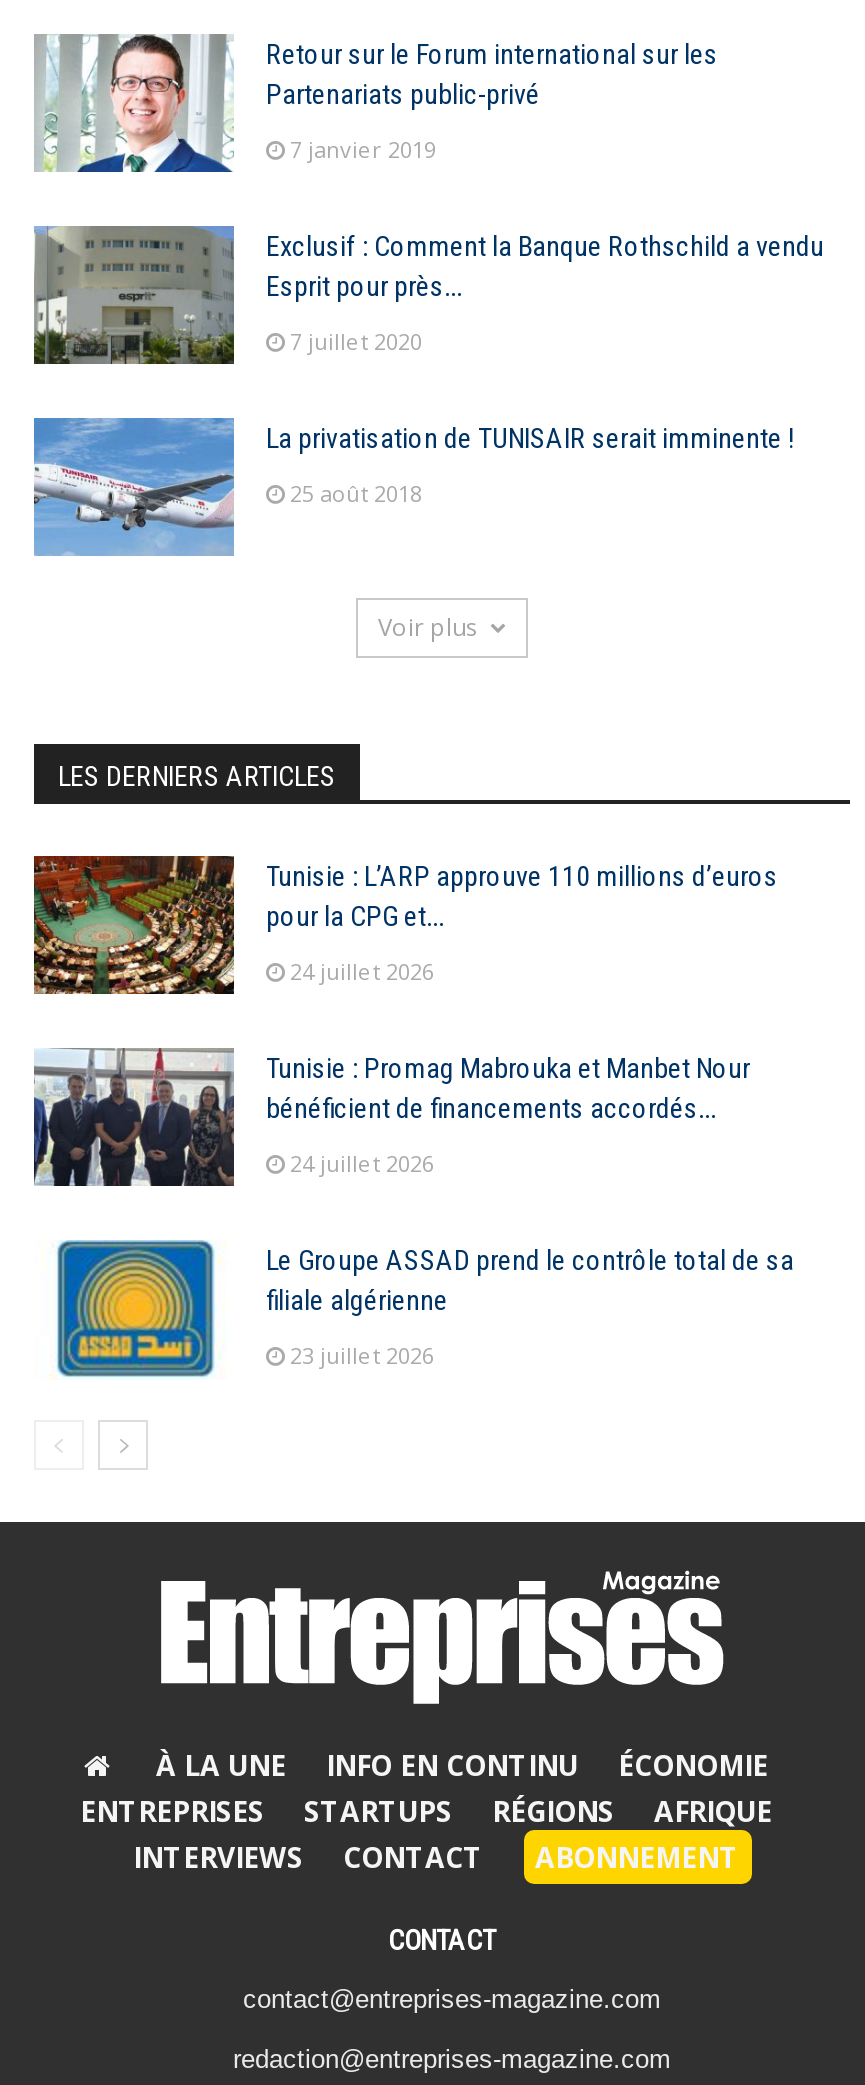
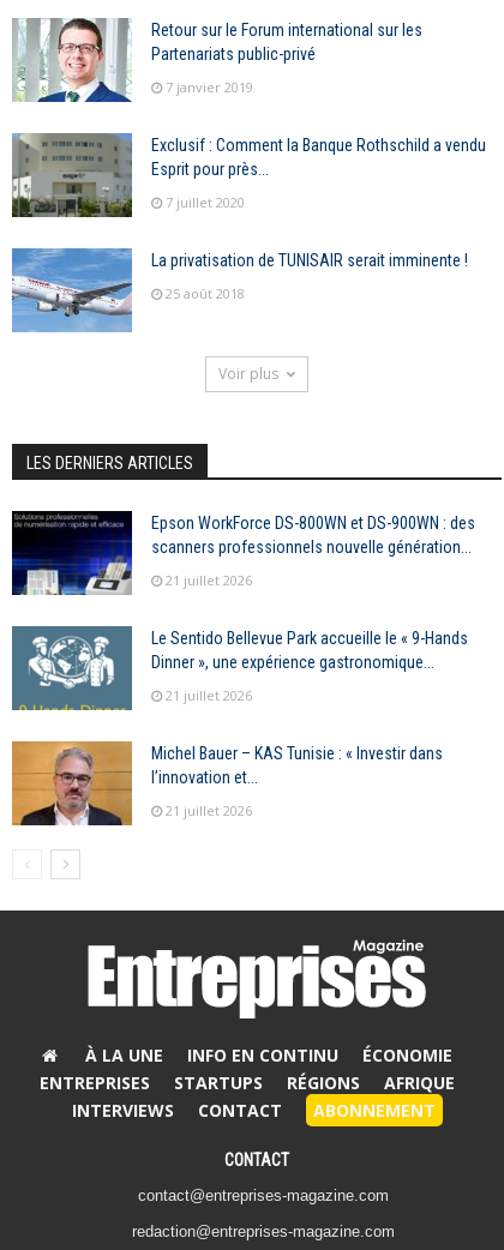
- [image]
- Tunisie : L’ARP approuve 110 millions d’euros
- pour la CPG et...
+ [image]
+ Epson WorkForce DS-800WN et DS-900WN : des
+ scanners professionnels nouvelle génération...

- 24 juillet 2026
+ 21 juillet 2026

- [image]
- Tunisie : Promag Mabrouka et Manbet Nour
- bénéficient de financements accordés...
+ [image]
+ Le Sentido Bellevue Park accueille le « 9-Hands
+ Dinner », une expérience gastronomique...

- 24 juillet 2026
+ 21 juillet 2026

- [image]
- Le Groupe ASSAD prend le contrôle total de sa
- filiale algérienne
+ [image]
+ Michel Bauer – KAS Tunisie : « Investir dans
+ l’innovation et...

- 23 juillet 2026
+ 21 juillet 2026
